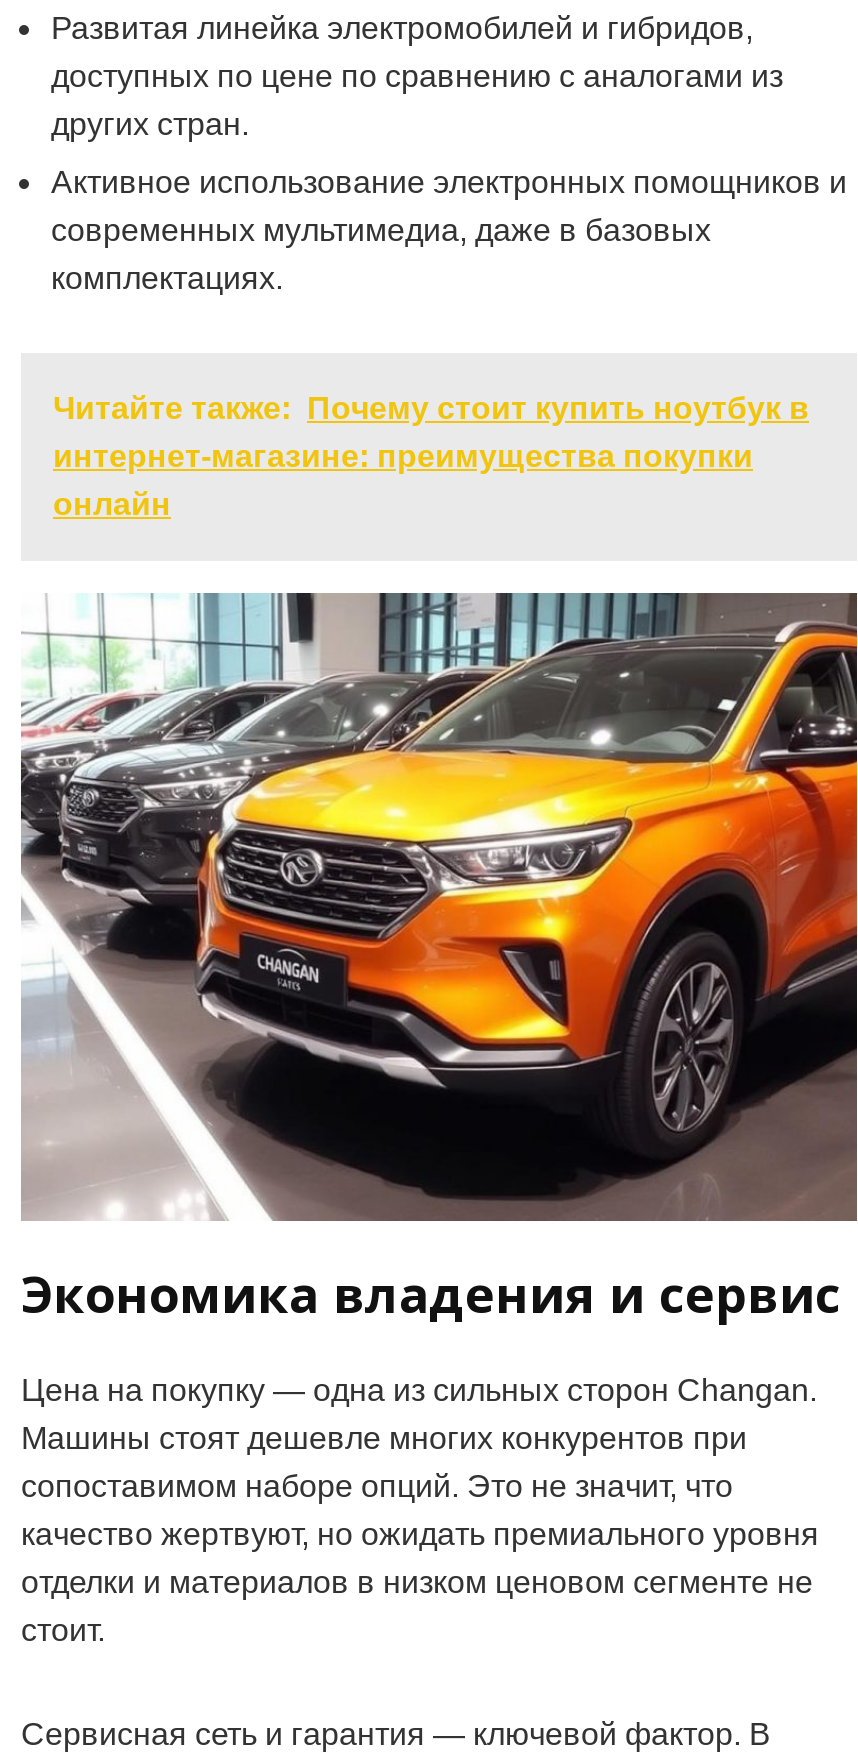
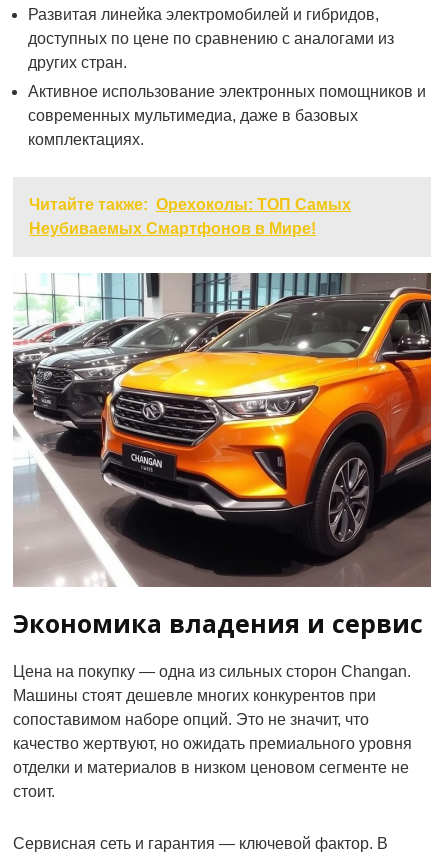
- Читайте также: Почему стоит купить ноутбук в
- интернет-магазине: преимущества покупки
- онлайн
+ Читайте также: Орехоколы: ТОП Самых
+ Неубиваемых Смартфонов в Мире!
